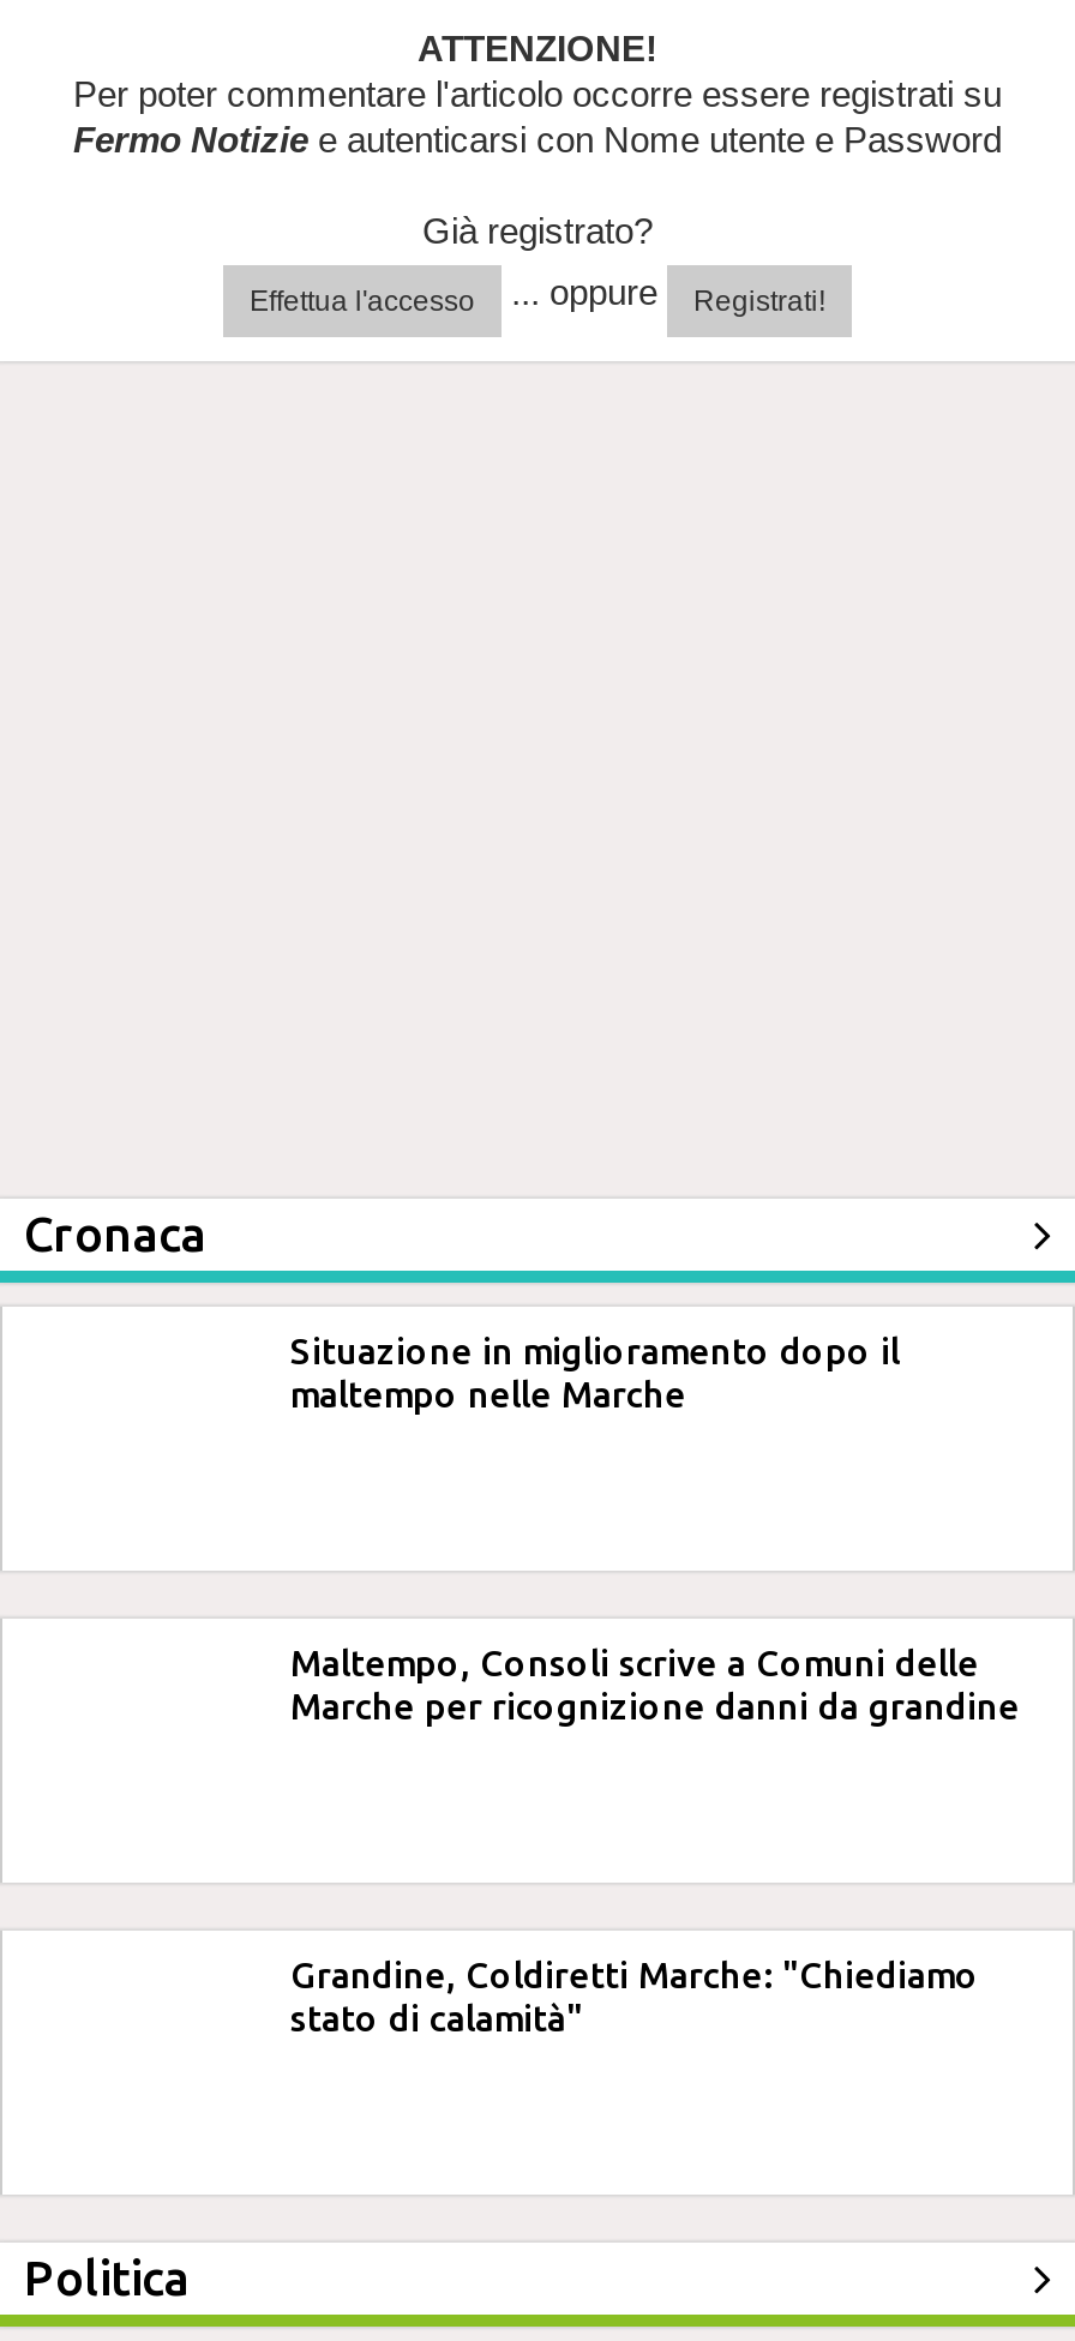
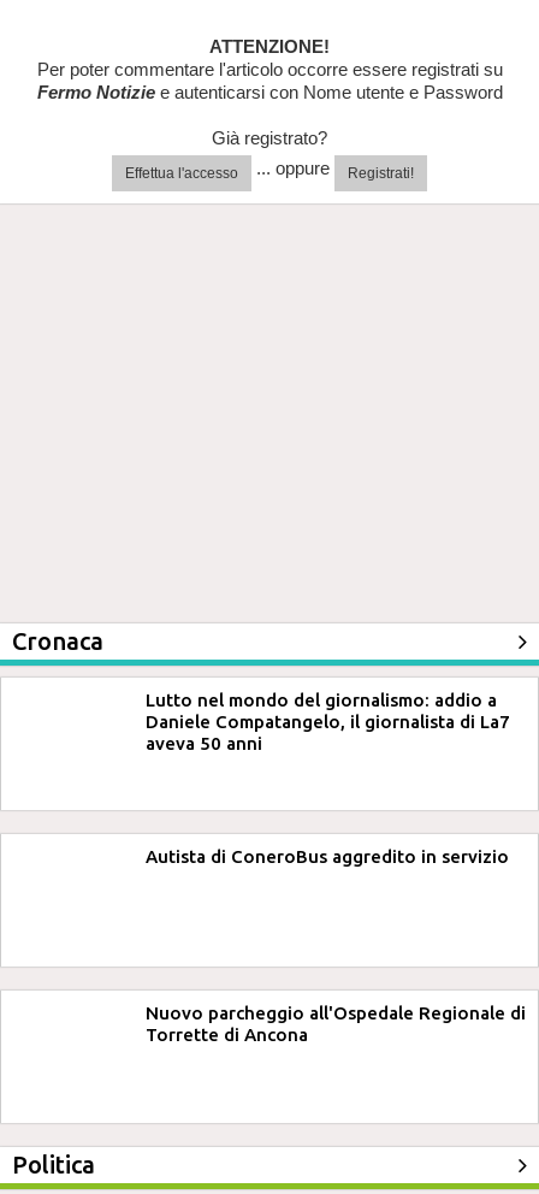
- Situazione in miglioramento dopo il
- maltempo nelle Marche
+ Lutto nel mondo del giornalismo: addio a
+ Daniele Compatangelo, il giornalista di La7
+ aveva 50 anni

- Maltempo, Consoli scrive a Comuni delle
- Marche per ricognizione danni da grandine
+ Autista di ConeroBus aggredito in servizio

- Grandine, Coldiretti Marche: "Chiediamo
- stato di calamità"
+ Nuovo parcheggio all'Ospedale Regionale di
+ Torrette di Ancona
